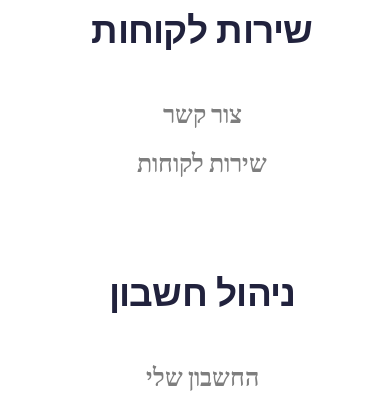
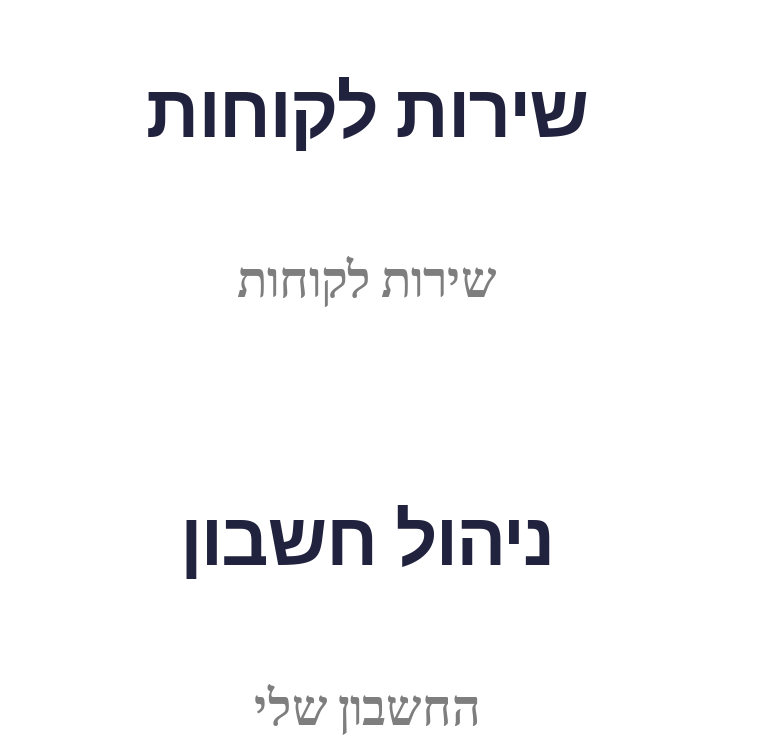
- צור קשר
